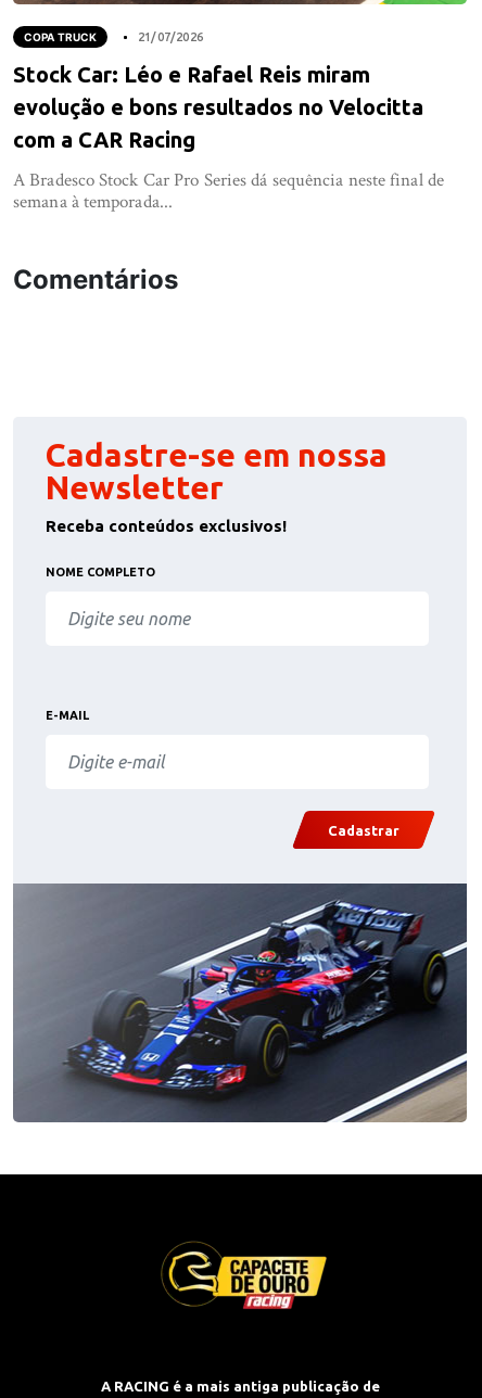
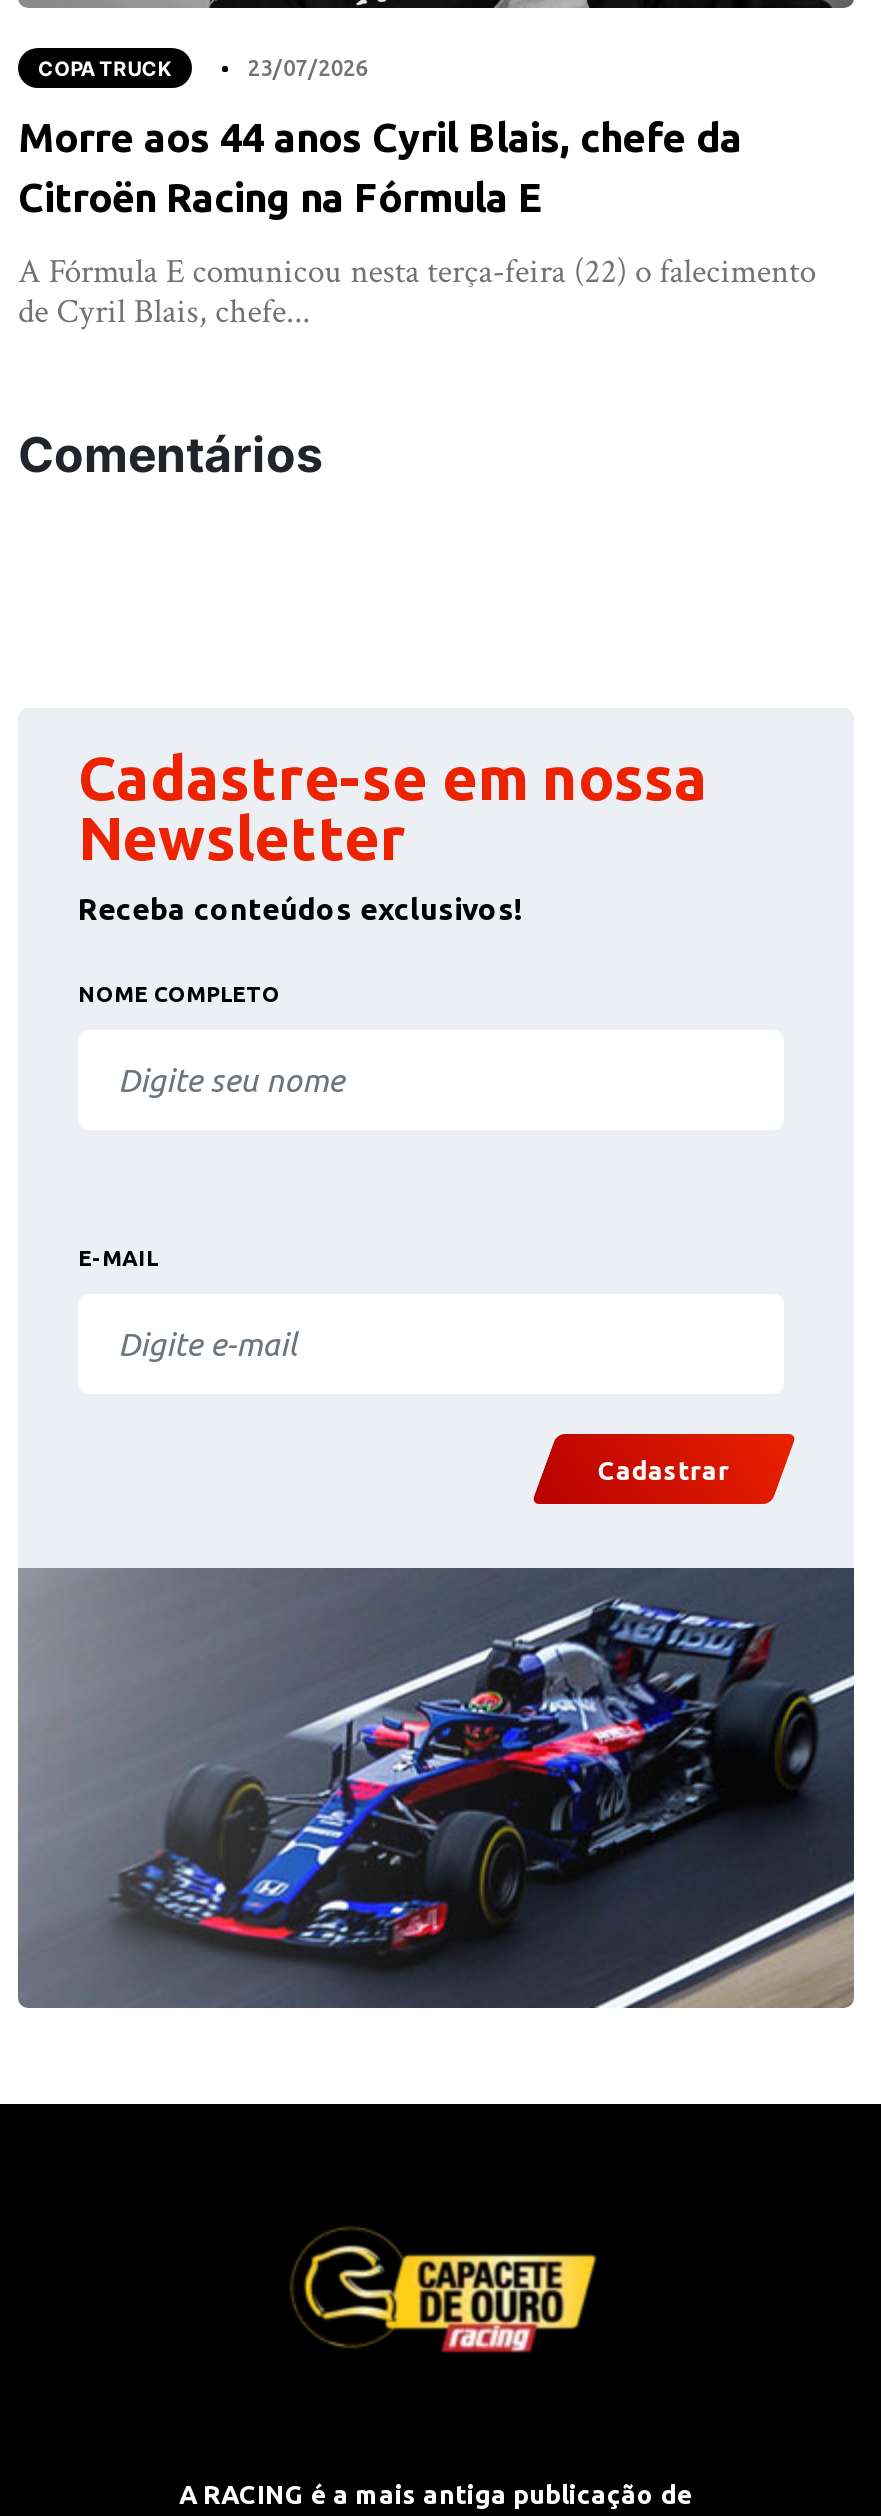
- 21/07/2026
+ 23/07/2026

- Stock Car: Léo e Rafael Reis miram
- evolução e bons resultados no Velocitta
- com a CAR Racing
+ Morre aos 44 anos Cyril Blais, chefe da
+ Citroën Racing na Fórmula E

- A Bradesco Stock Car Pro Series dá sequência neste final de
- semana à temporada...
+ A Fórmula E comunicou nesta terça-feira (22) o falecimento
+ de Cyril Blais, chefe...
